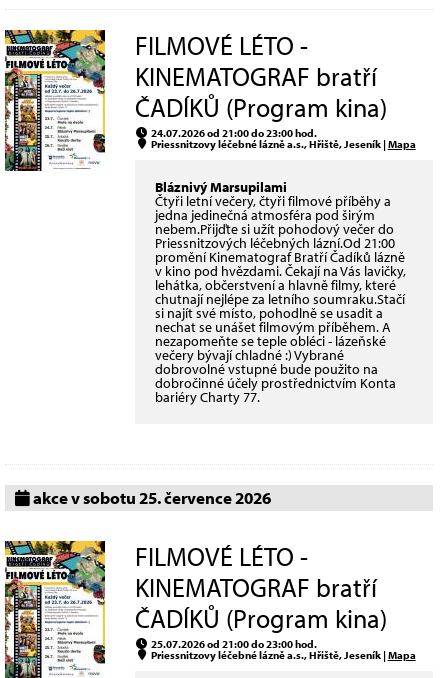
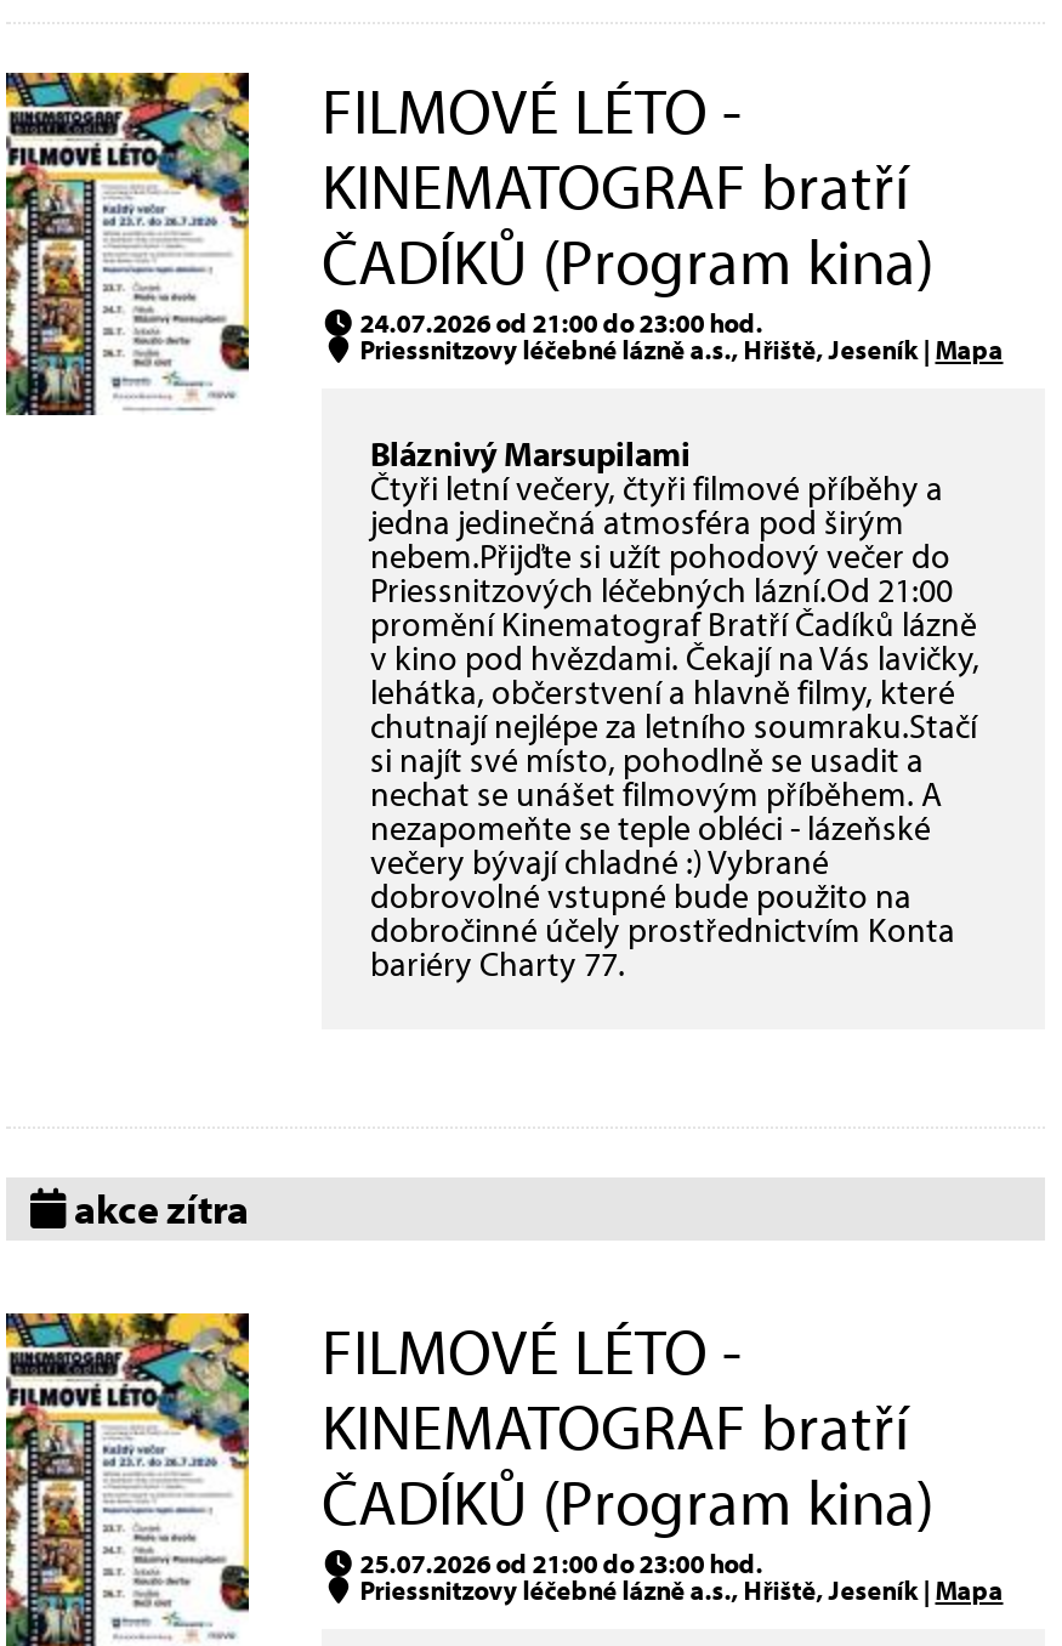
- akce v sobotu 25. července 2026
+ akce zítra
